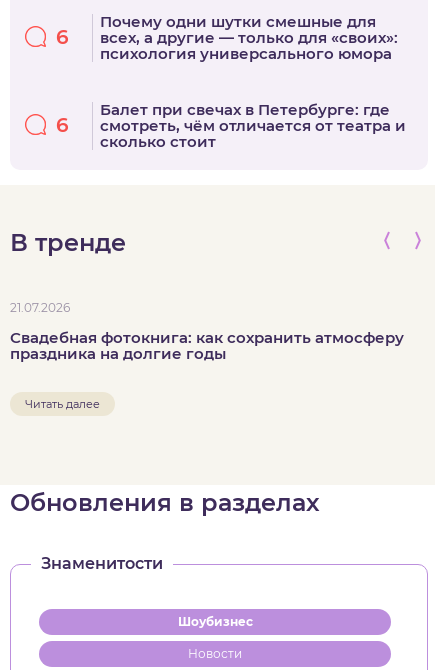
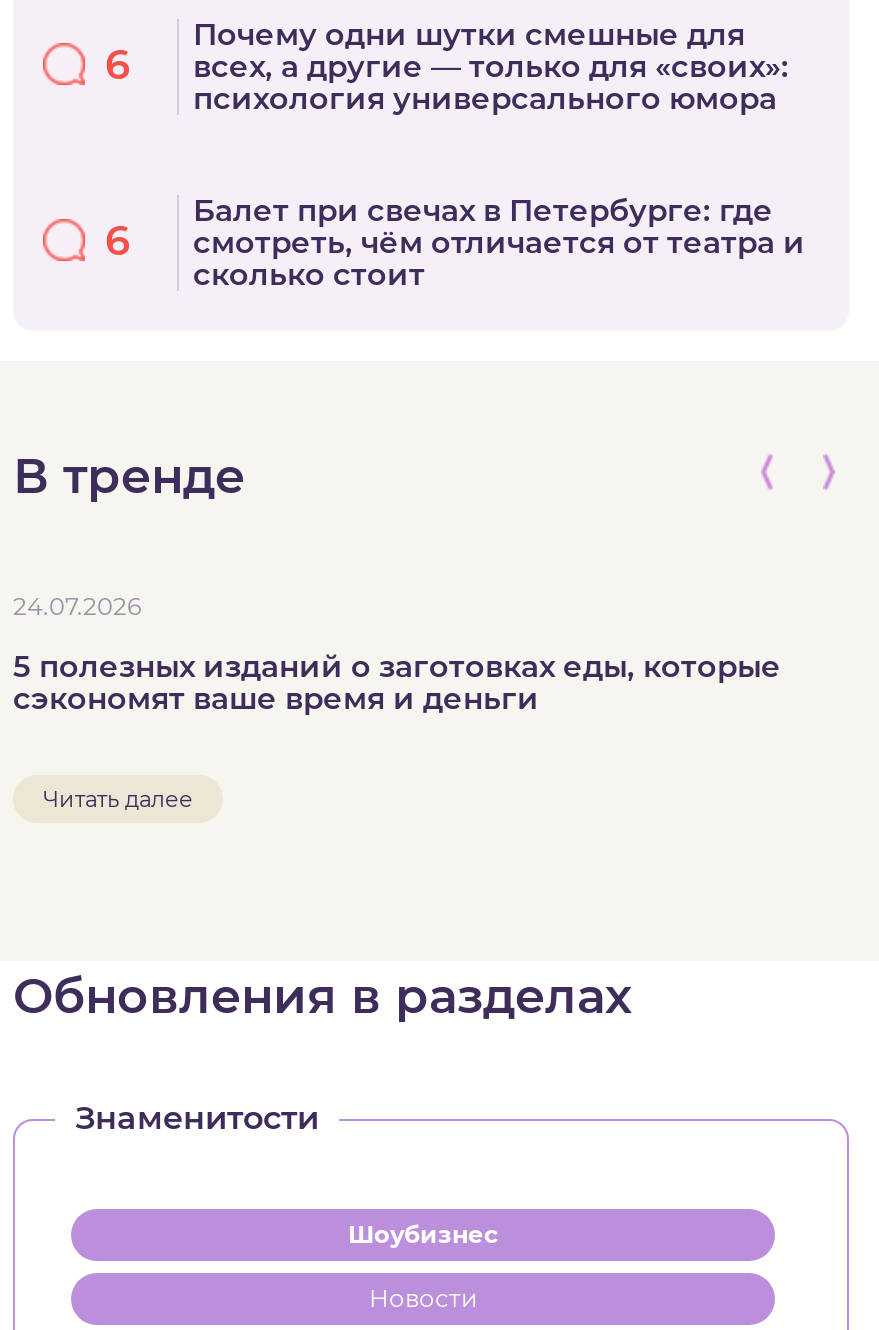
- 21.07.2026
+ 24.07.2026

- Свадебная фотокнига: как сохранить атмосферу
- праздника на долгие годы
+ 5 полезных изданий о заготовках еды, которые
+ сэкономят ваше время и деньги
